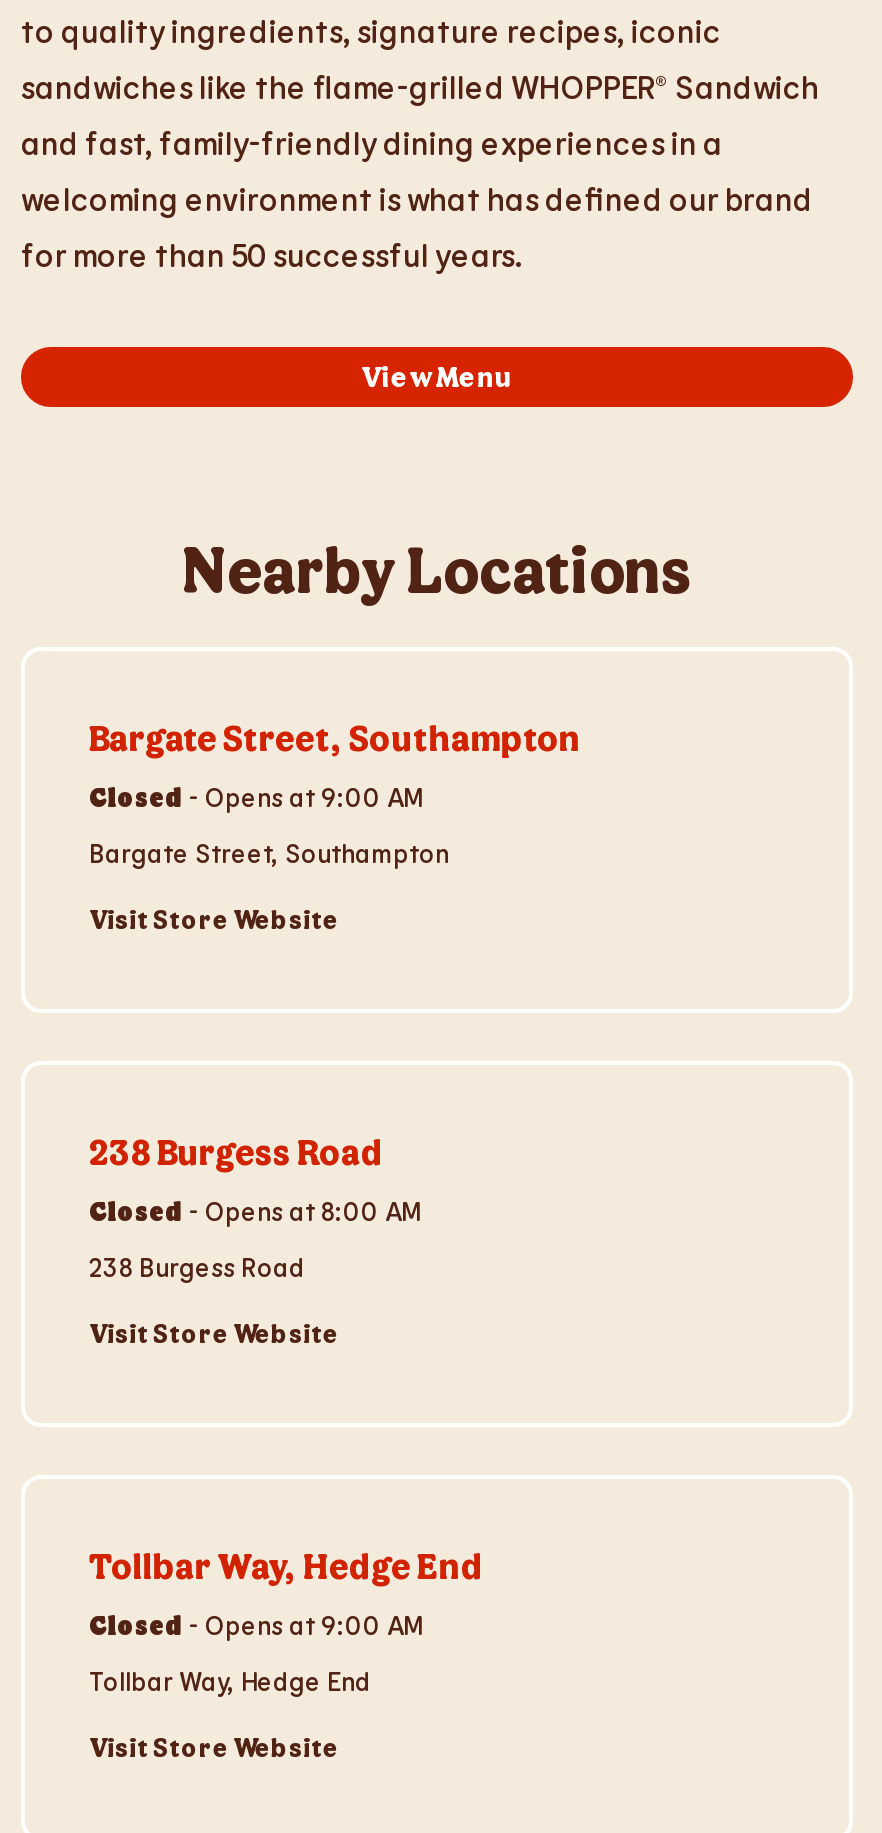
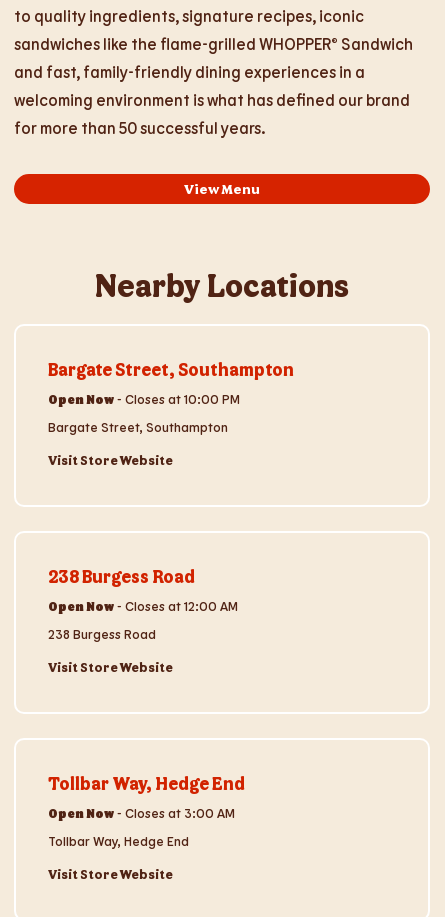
- Closed - Opens at 9:00 AM
+ Open Now - Closes at 10:00 PM

- Closed - Opens at 8:00 AM
+ Open Now - Closes at 12:00 AM

- Closed - Opens at 9:00 AM
+ Open Now - Closes at 3:00 AM
